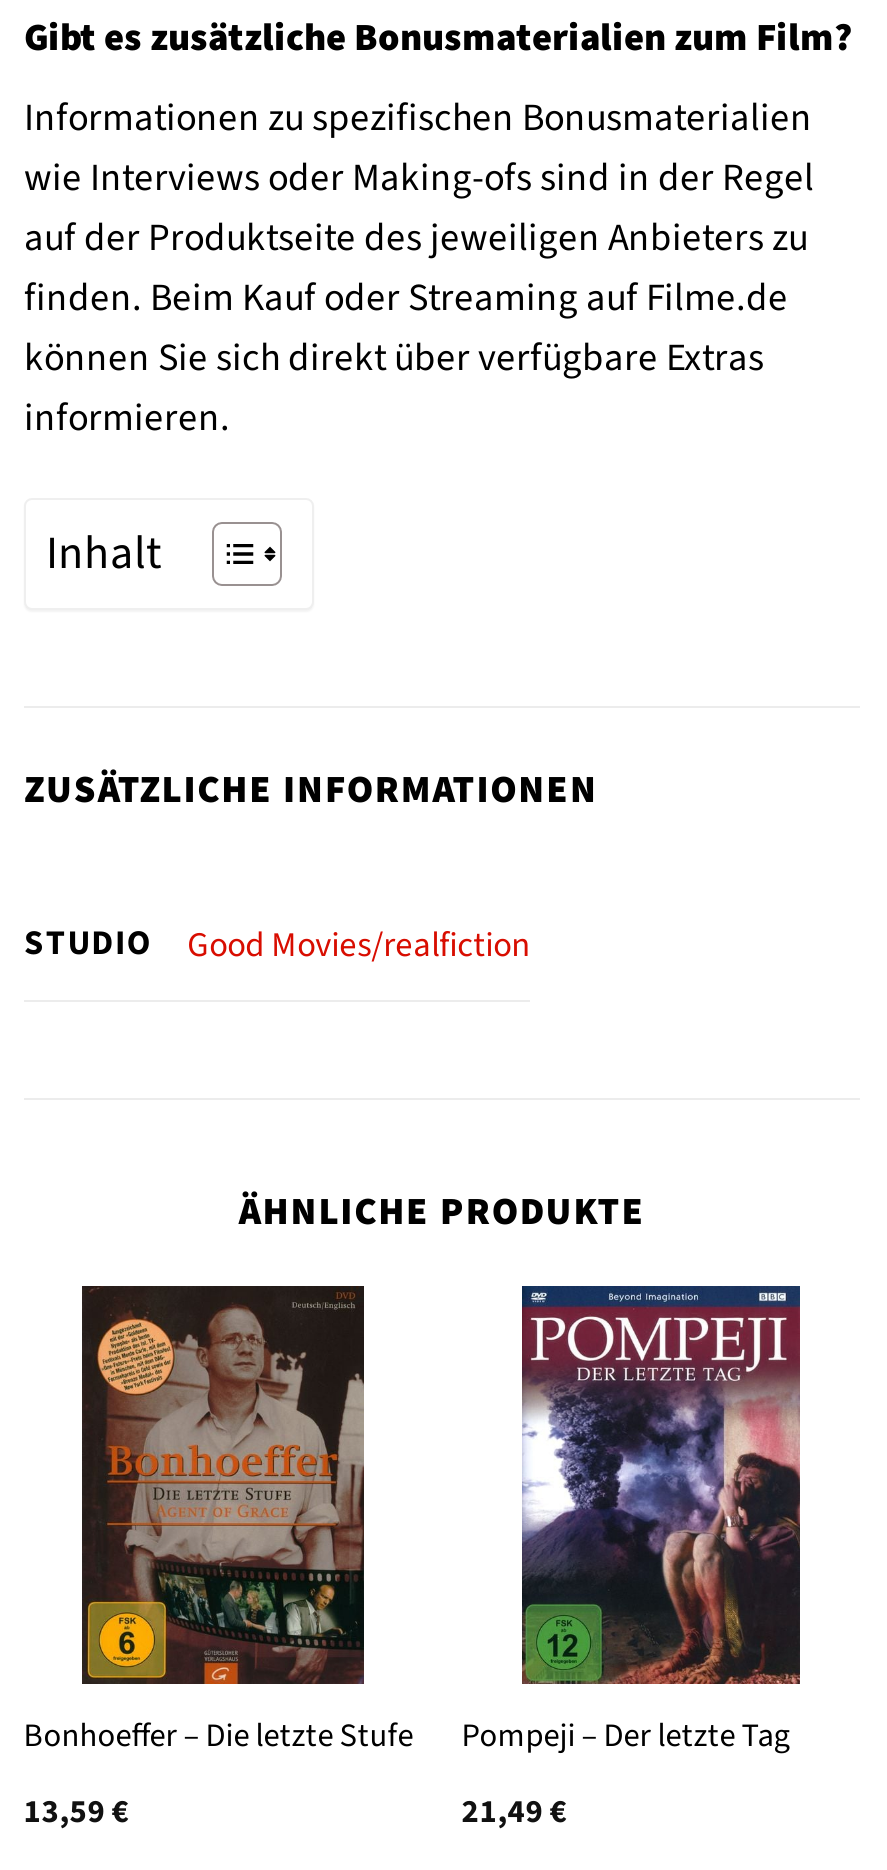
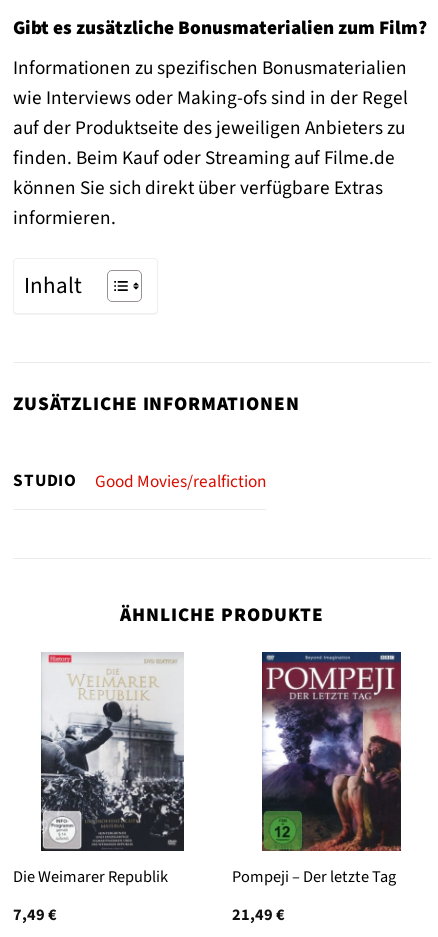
- [image]
- Bonhoeffer – Die letzte Stufe
+ [image]
+ Die Weimarer Republik

- 13,59 €
+ 7,49 €
